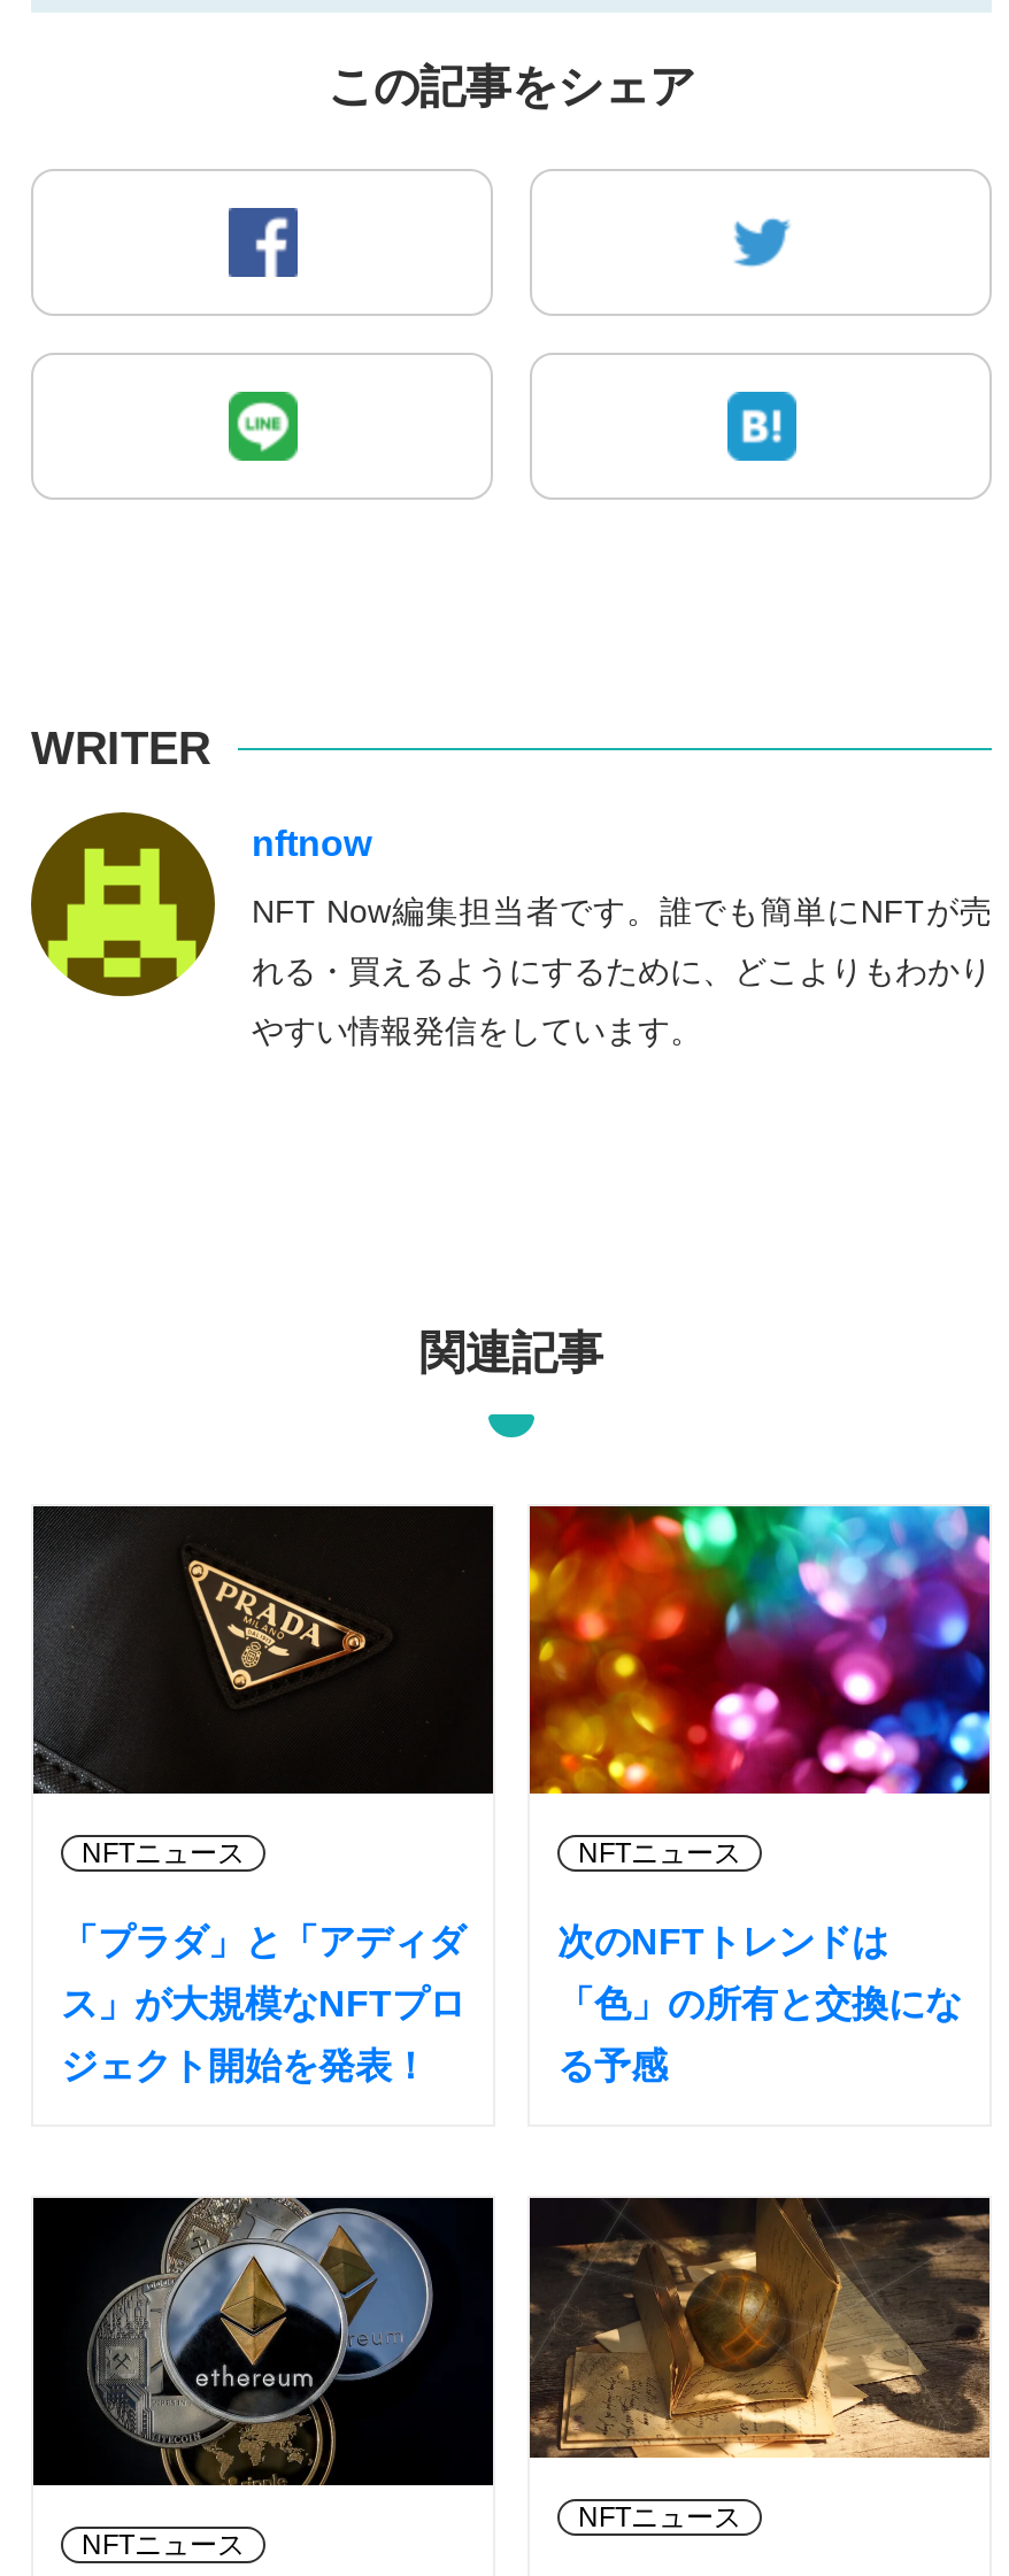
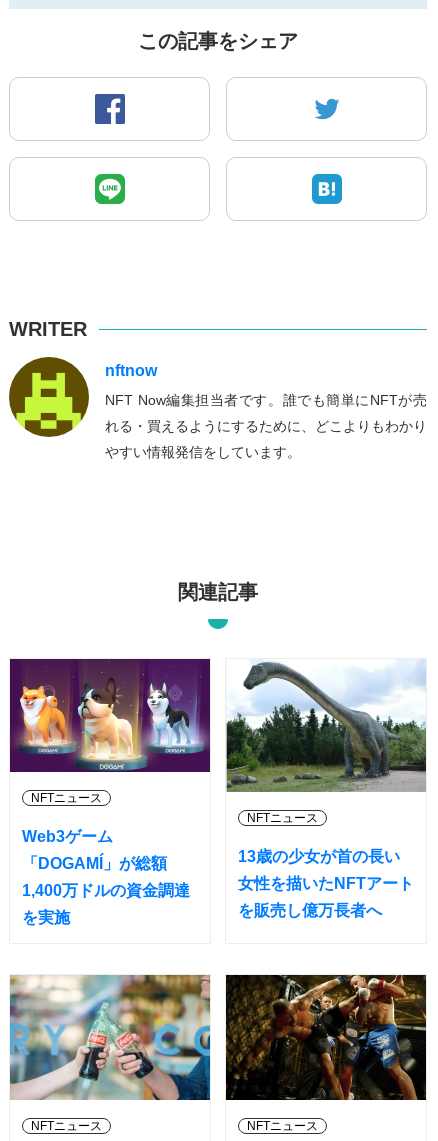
- [image]
+ [image]

- [image]
+ [image]

- 「プラダ」と「アディダ
- ス」が大規模なNFTプロ
- ジェクト開始を発表！
+ Web3ゲーム
+ 「DOGAMÍ」が総額
+ 1,400万ドルの資金調達
+ を実施

- 次のNFTトレンドは
+ 13歳の少女が首の長い

- 「色」の所有と交換にな
+ 女性を描いたNFTアート

- る予感
+ を販売し億万長者へ

- [image]
+ [image]

- [image]
+ [image]
